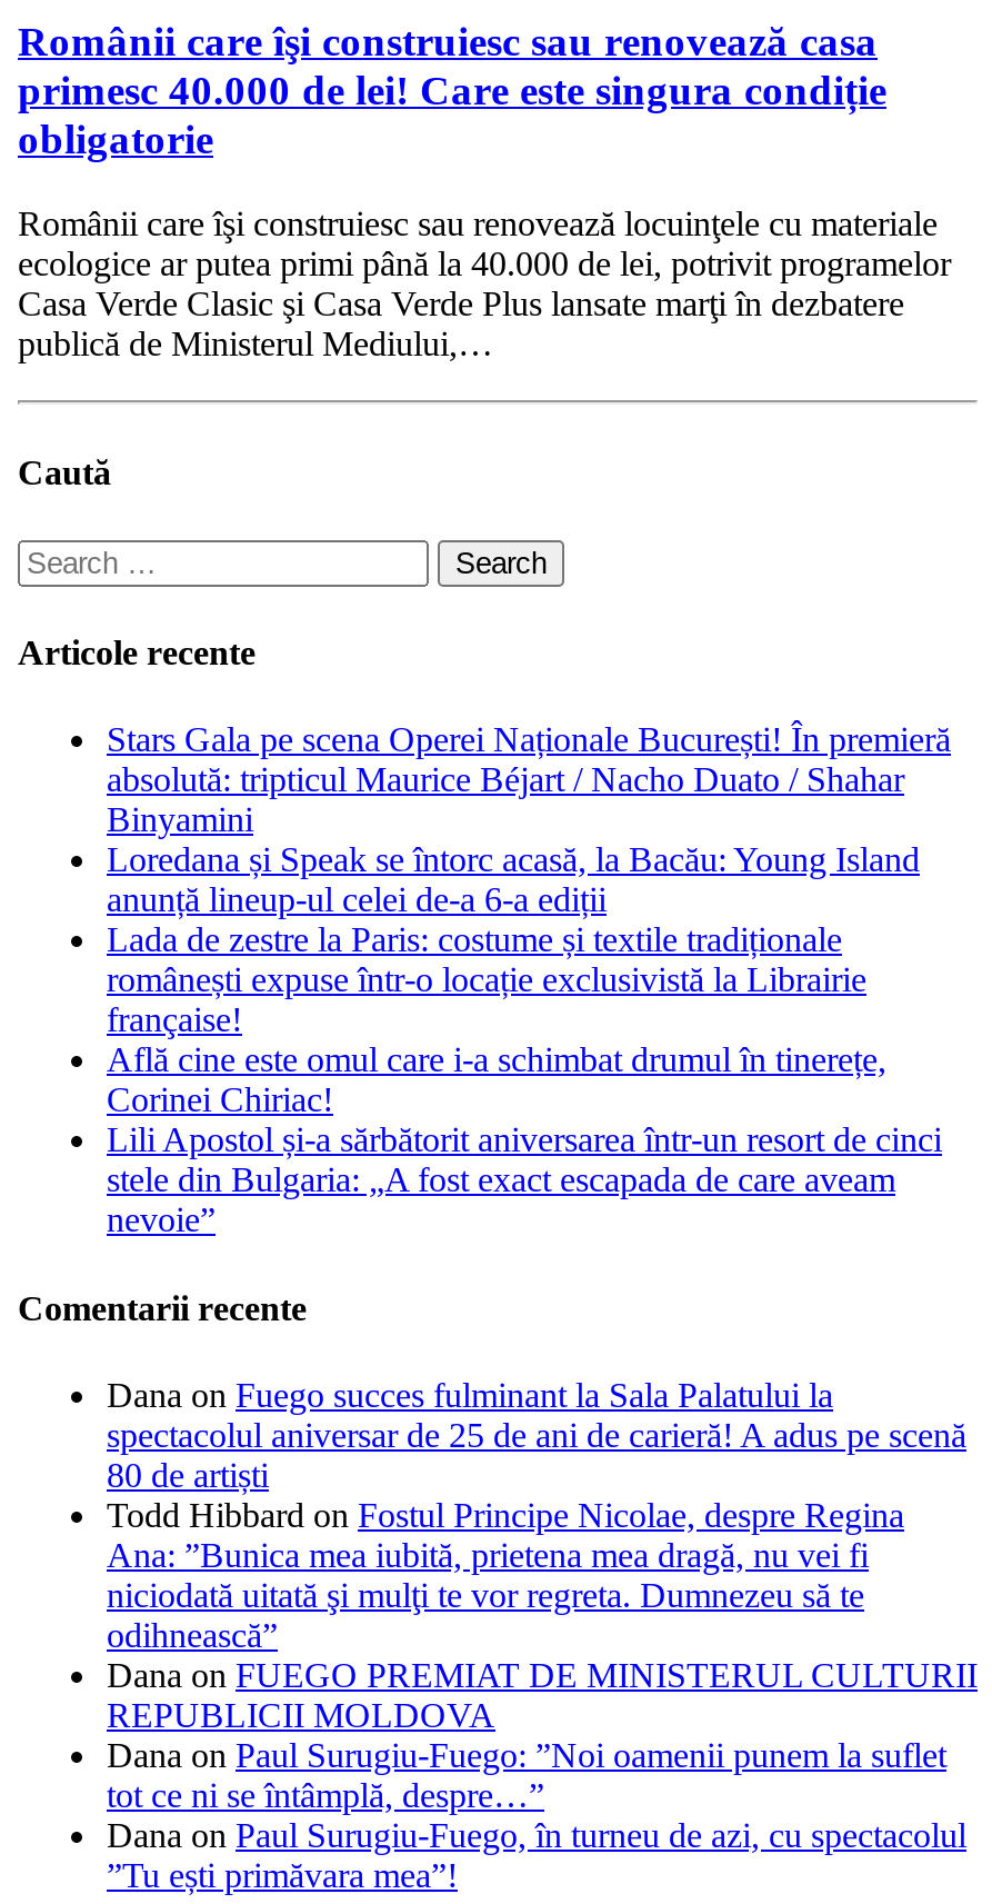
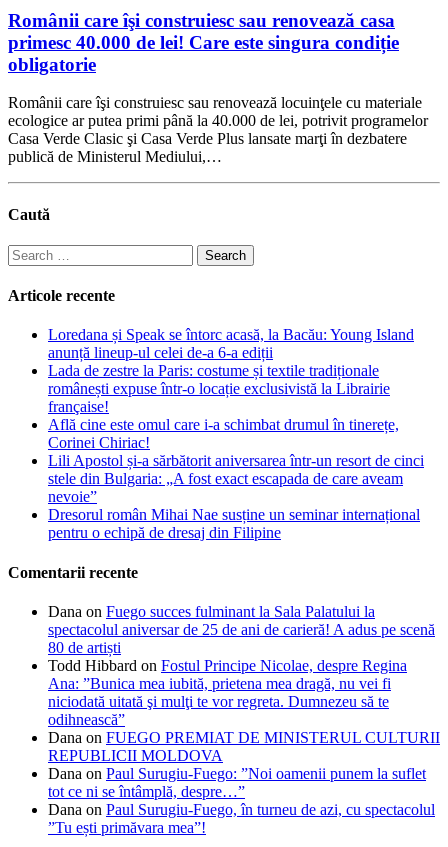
- Stars Gala pe scena Operei Naționale București! În premieră
- absolută: tripticul Maurice Béjart / Nacho Duato / Shahar
- Binyamini

moved up: Loredana și Speak se întorc acasă, la Bacău: Young Island | anunță lineup-ul celei de-a 6-a ediții | Lada de zestre la Paris: costume și textile tradiționale | ... | stele din Bulgaria: „A fost exact escapada de care aveam | nevoie”

+ Dresorul român Mihai Nae susține un seminar internațional
+ pentru o echipă de dresaj din Filipine
